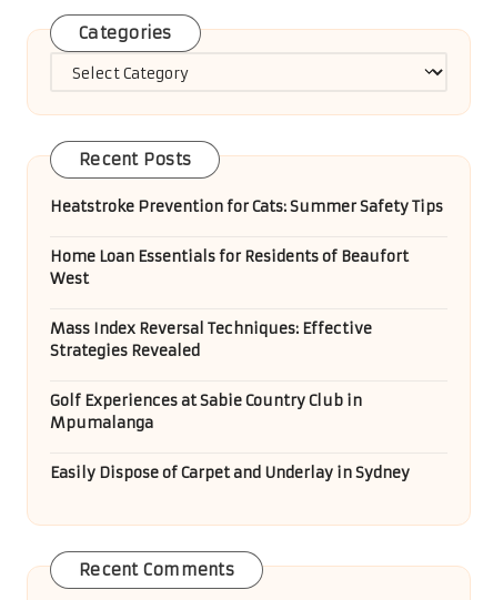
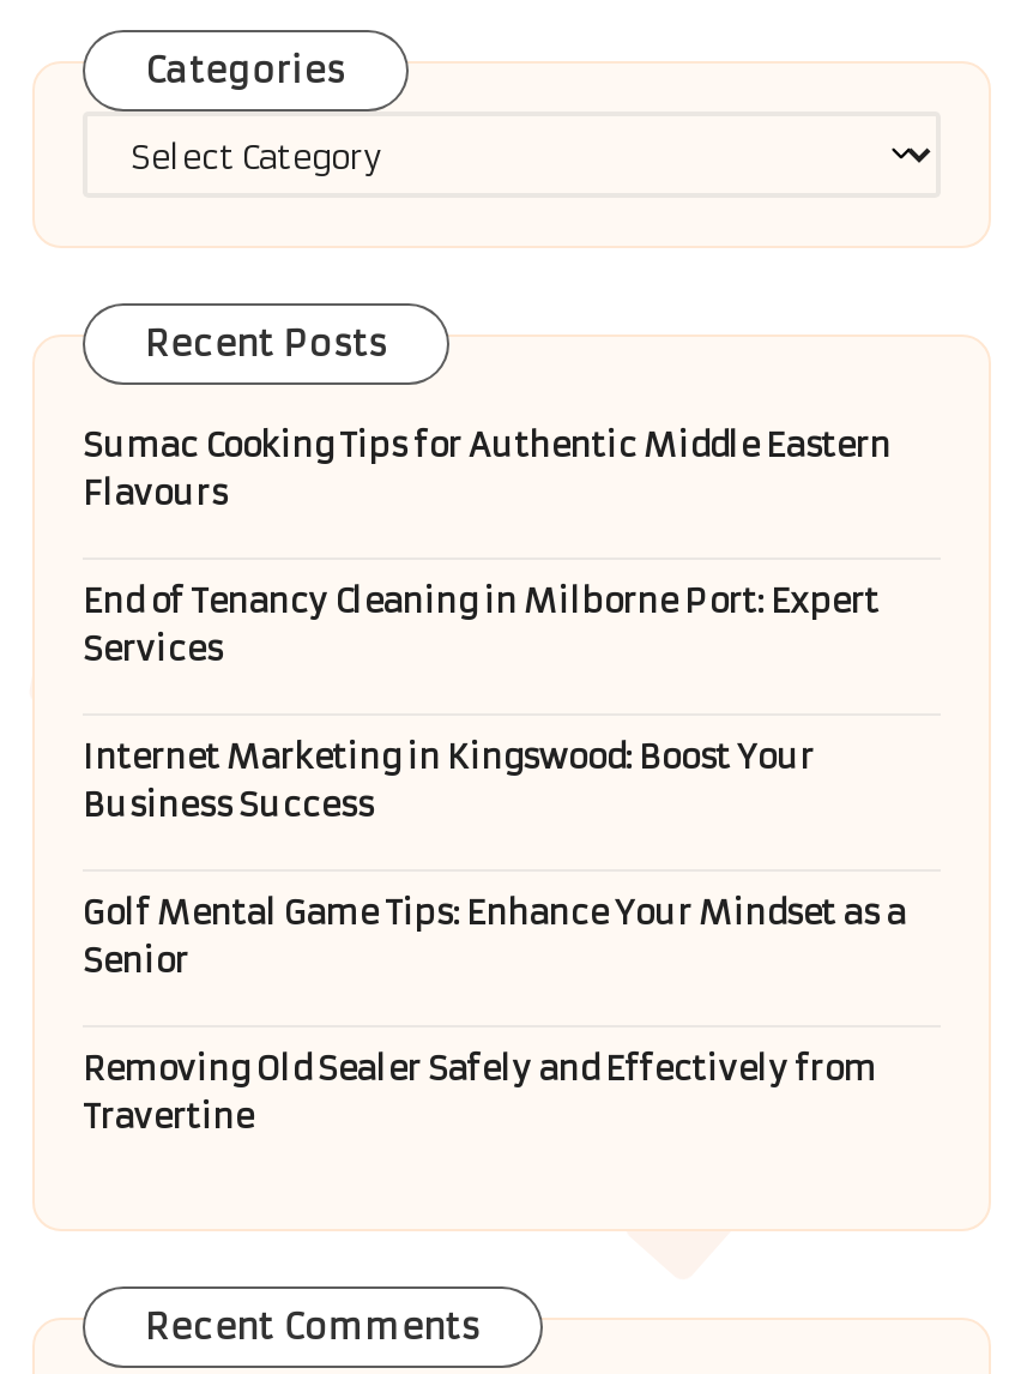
- Heatstroke Prevention for Cats: Summer Safety Tips
+ Sumac Cooking Tips for Authentic Middle Eastern
+ Flavours

- Home Loan Essentials for Residents of Beaufort
- West
+ End of Tenancy Cleaning in Milborne Port: Expert
+ Services

- Mass Index Reversal Techniques: Effective
- Strategies Revealed
+ Internet Marketing in Kingswood: Boost Your
+ Business Success

- Golf Experiences at Sabie Country Club in
- Mpumalanga
+ Golf Mental Game Tips: Enhance Your Mindset as a
+ Senior

- Easily Dispose of Carpet and Underlay in Sydney
+ Removing Old Sealer Safely and Effectively from
+ Travertine
